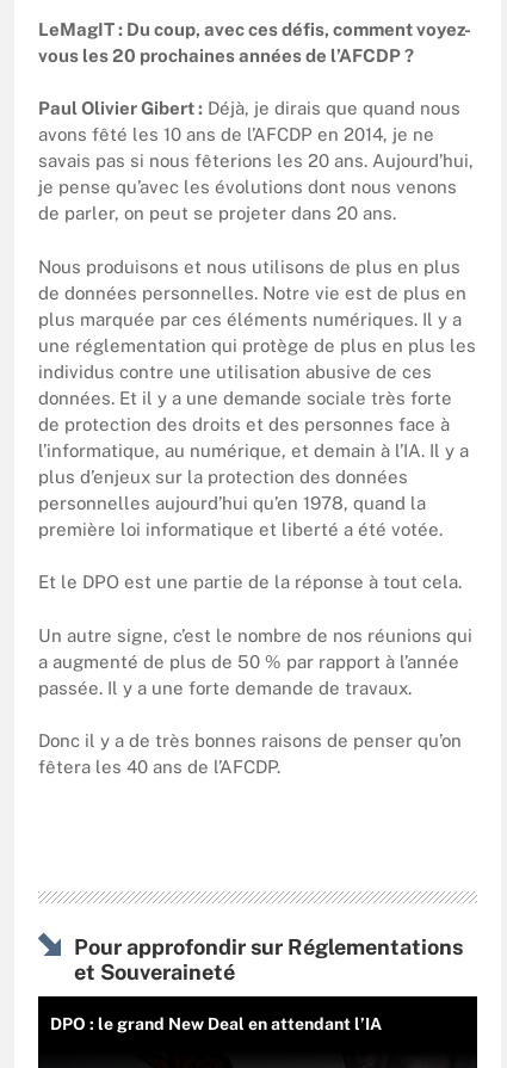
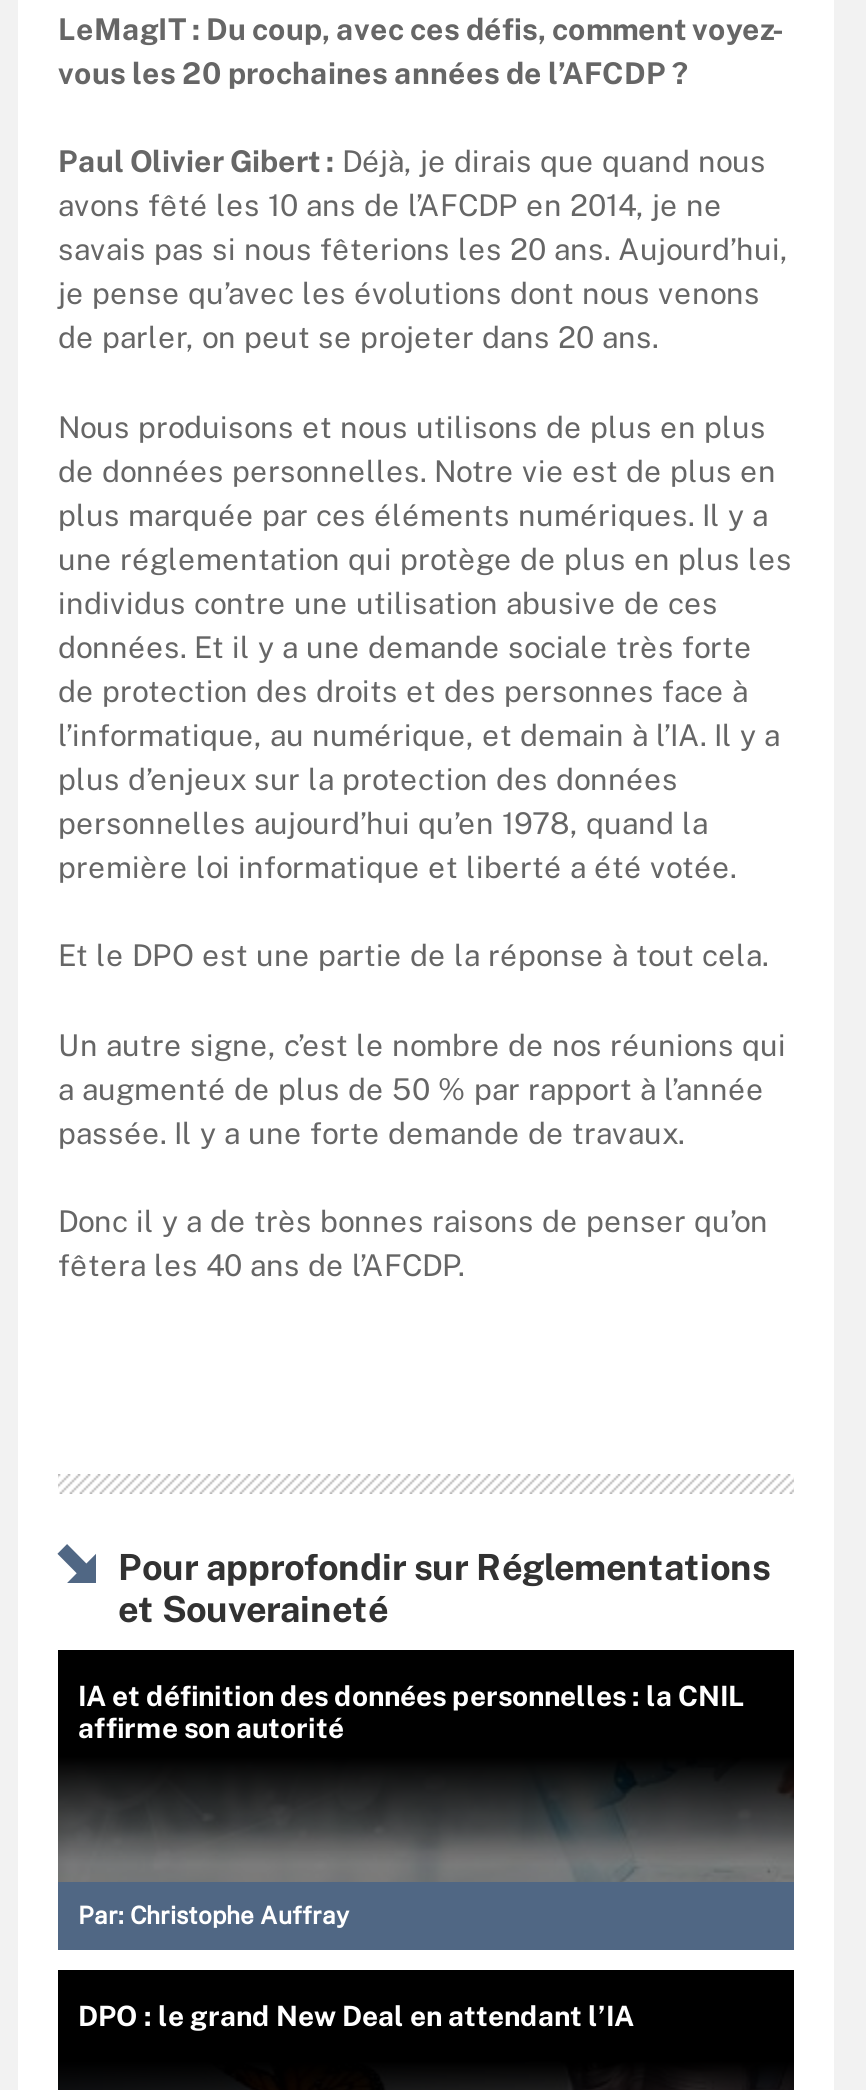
+ [image]
+ Par: Christophe Auffray

+ IA et définition des données personnelles : la CNIL
+ affirme son autorité
